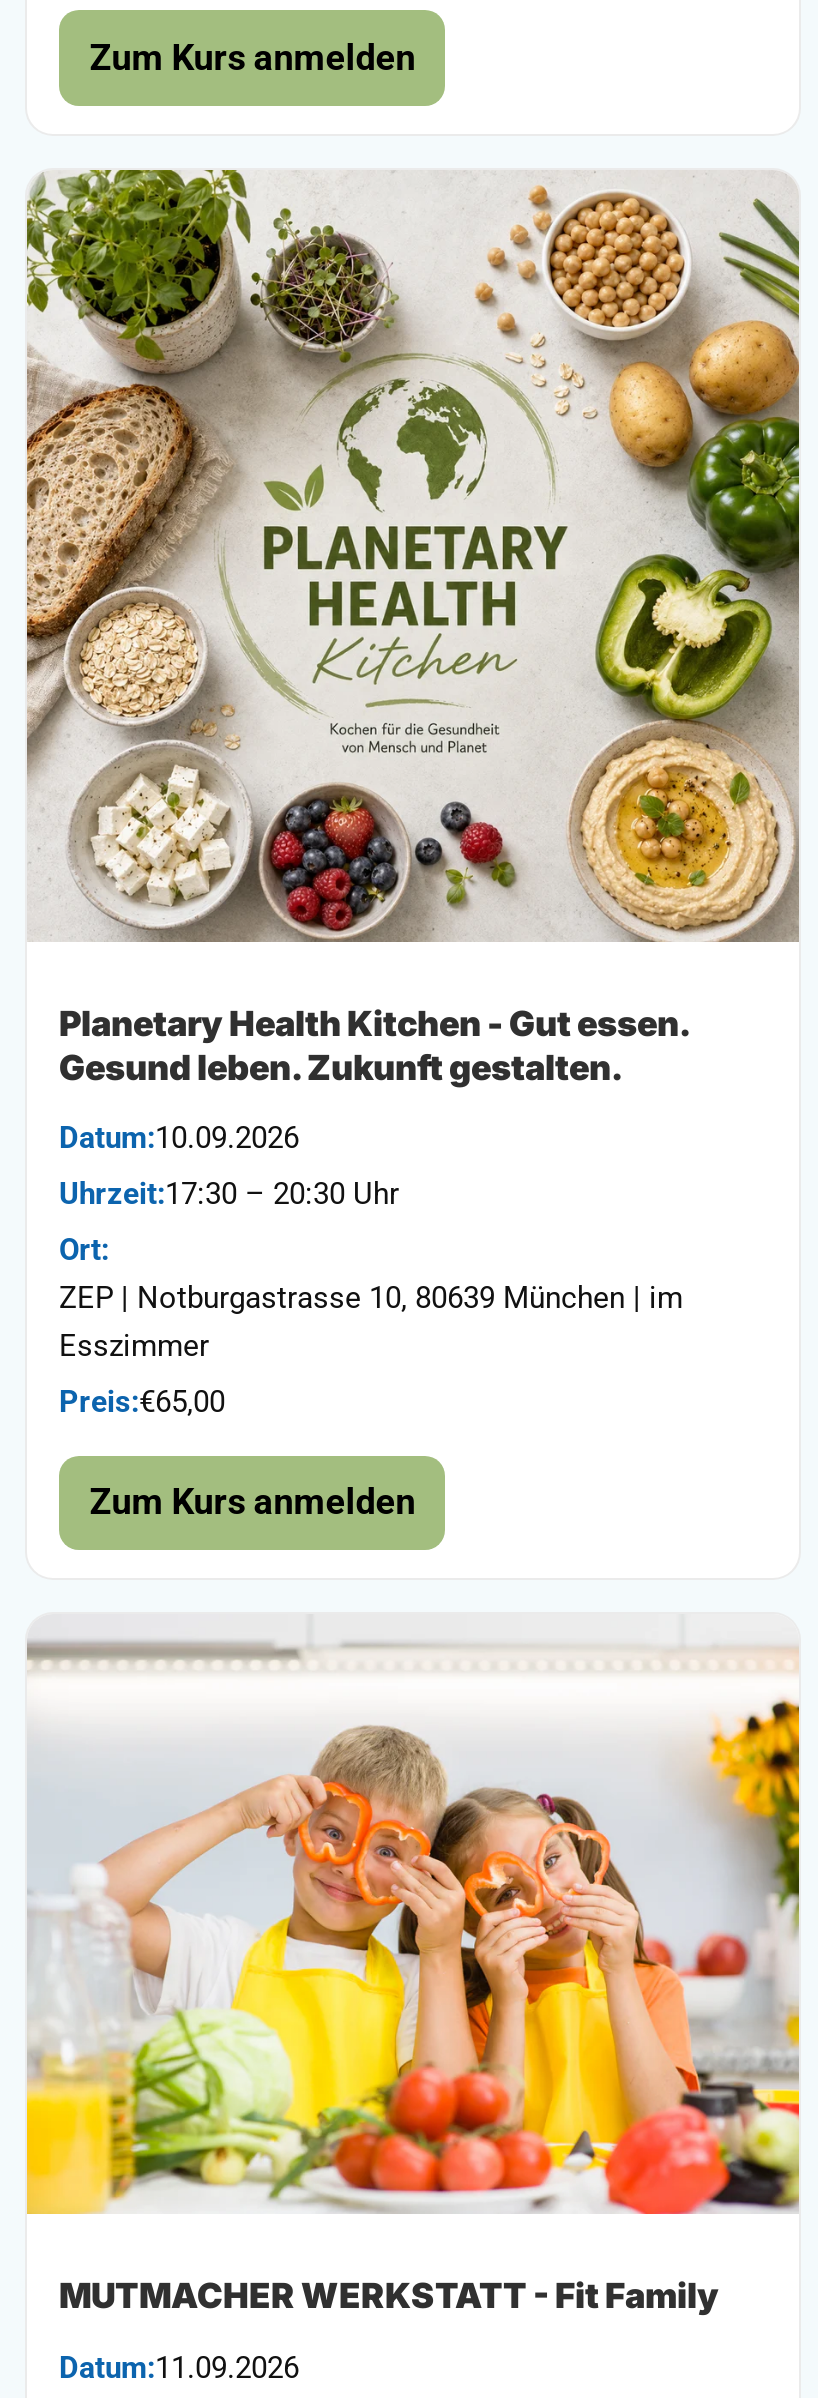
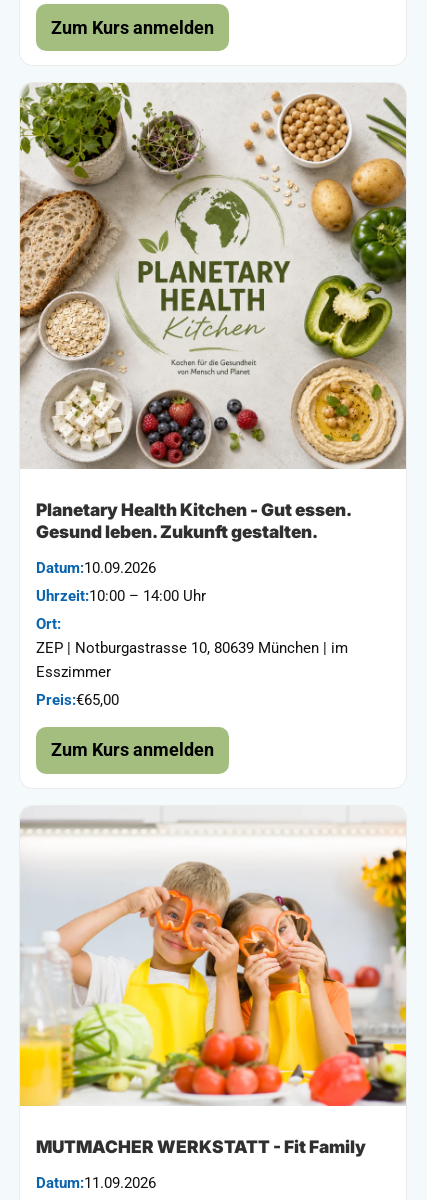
- Uhrzeit:17:30 – 20:30 Uhr
+ Uhrzeit:10:00 – 14:00 Uhr
